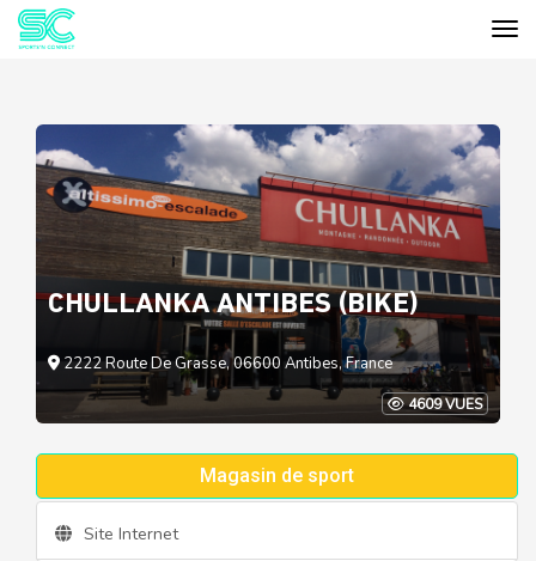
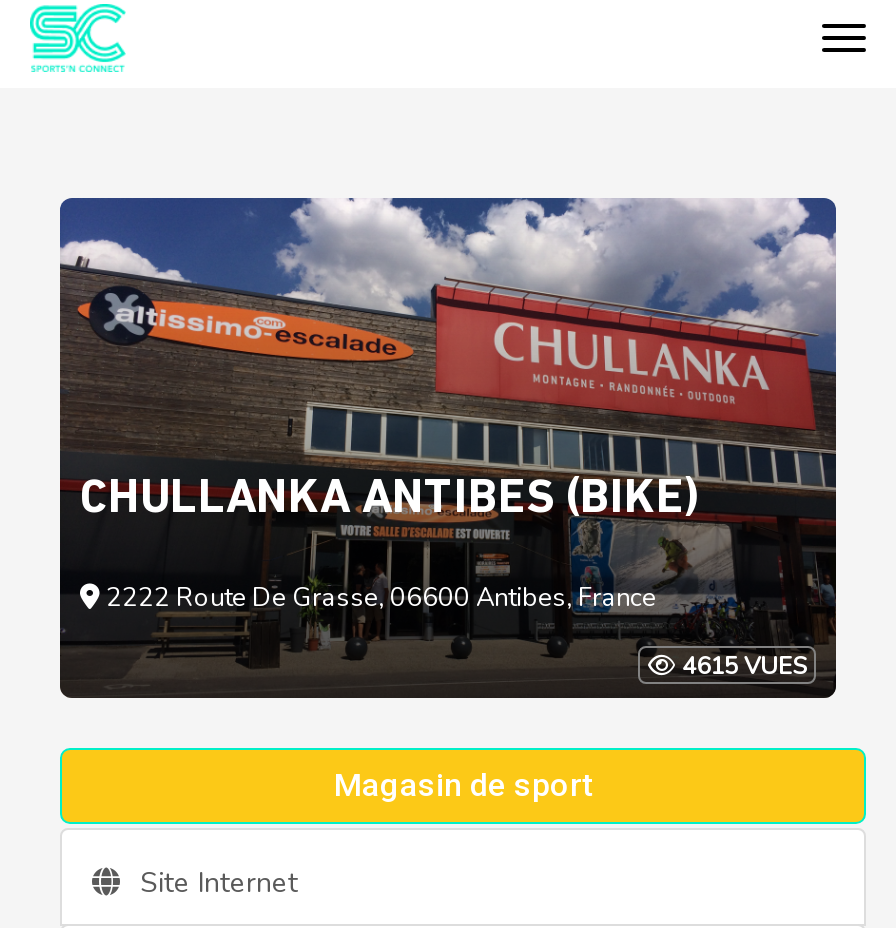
- 4609 VUES
+ 4615 VUES
